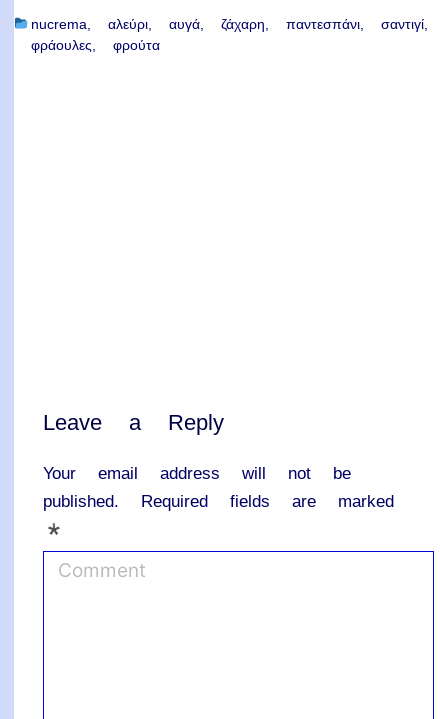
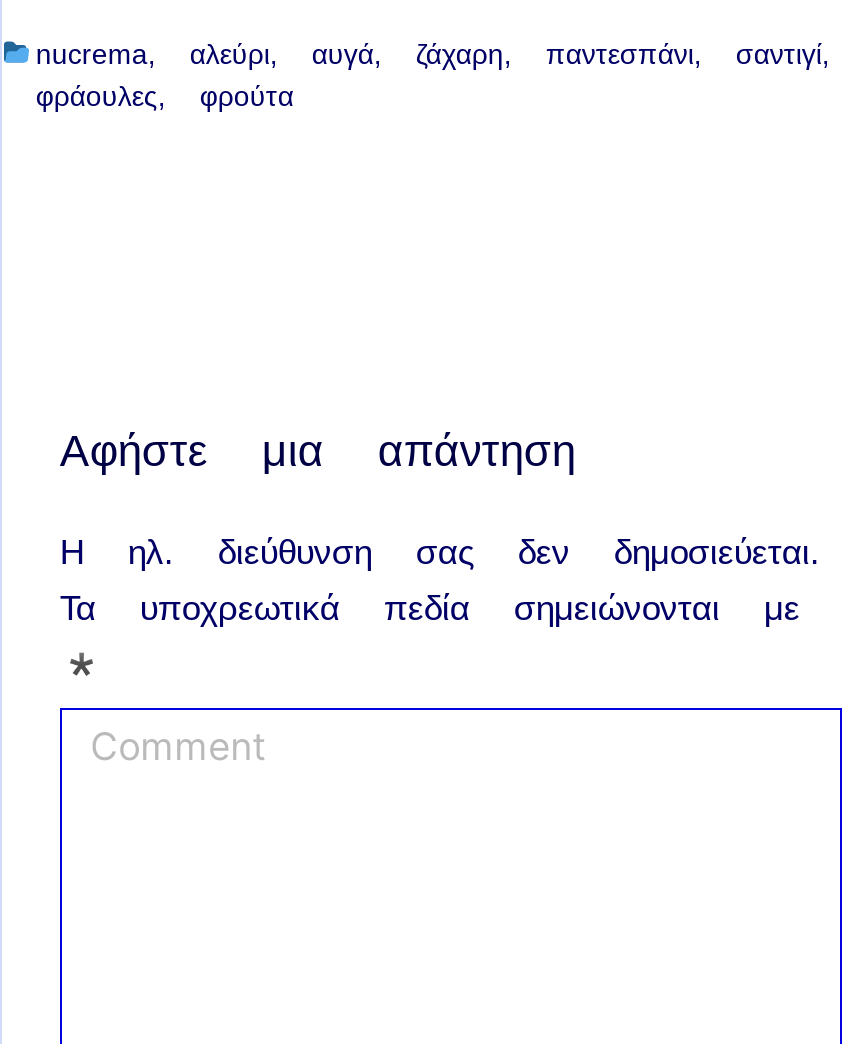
- Leave a Reply
+ Αφήστε μια απάντηση

- Your email address will not be
- published.
- Required fields are marked
+ Η ηλ. διεύθυνση σας δεν δημοσιεύεται.
+ Τα υποχρεωτικά πεδία σημειώνονται με
